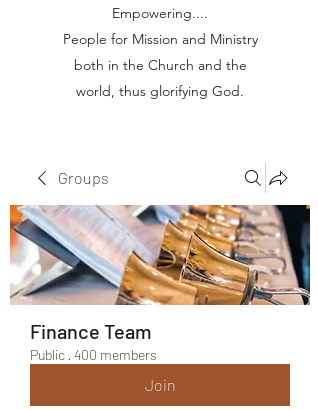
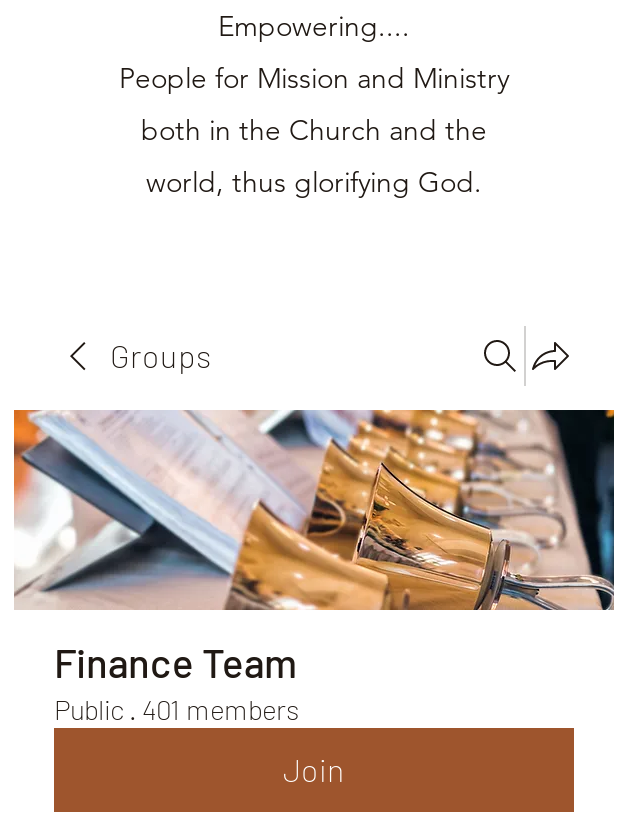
- Public 400 members
+ Public 401 members
